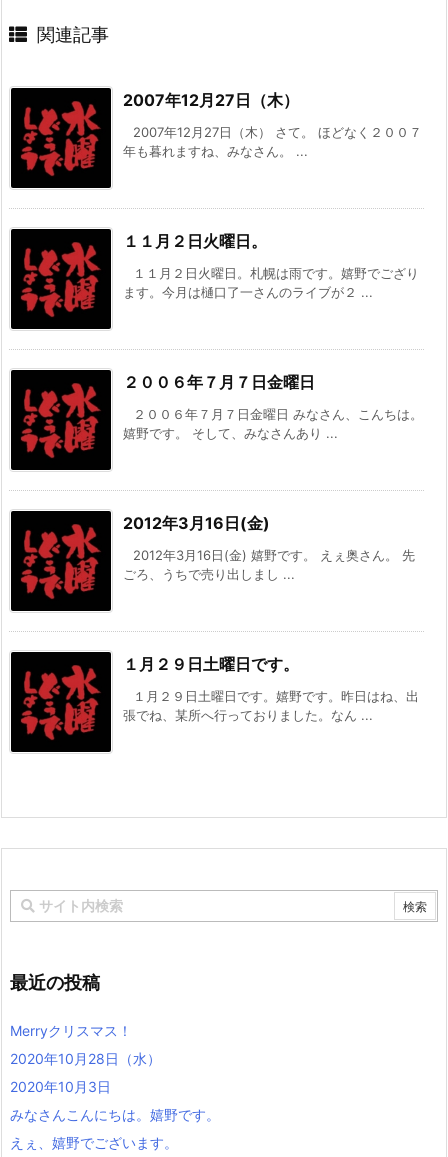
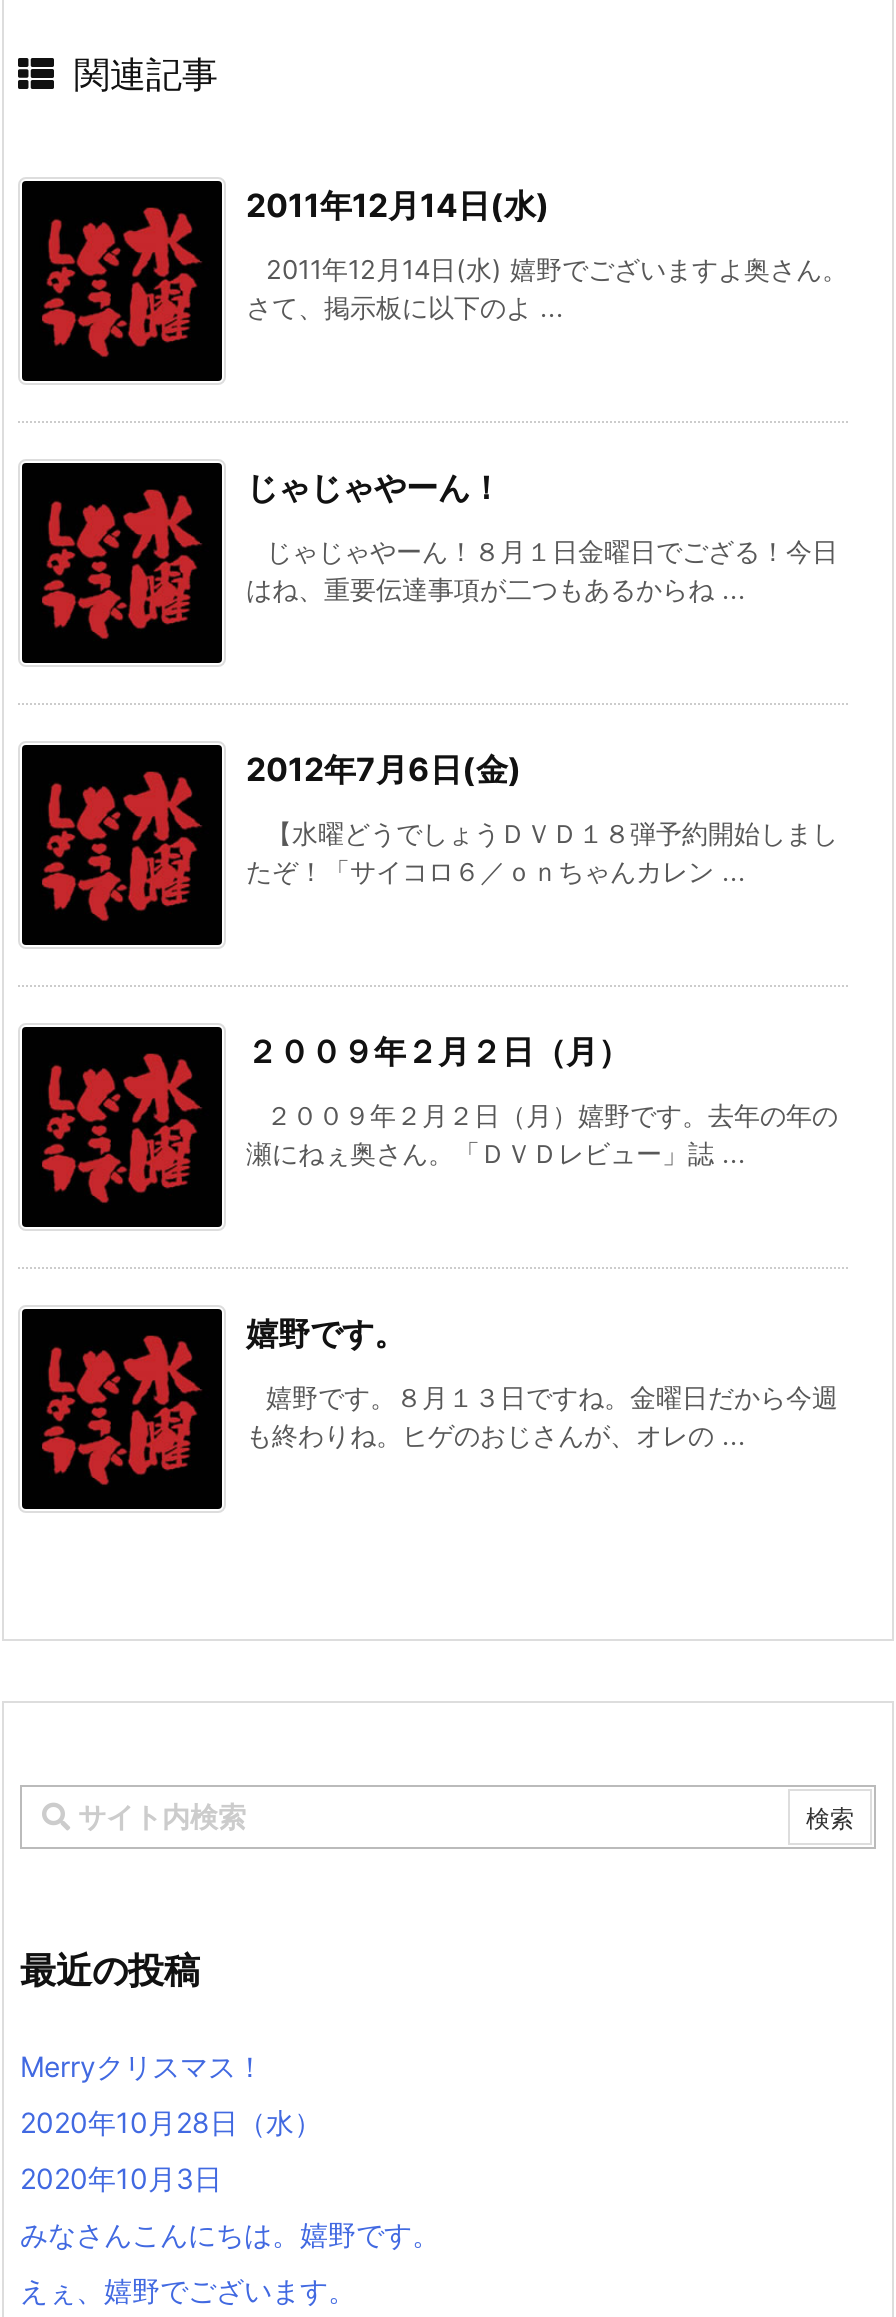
- 2007年12月27日（木）
+ 2011年12月14日(水)

- 2007年12月27日（木） さて。 ほどなく２００７
- 年も暮れますね、みなさん。 ...
+ 2011年12月14日(水) 嬉野でございますよ奥さん。
+ さて、掲示板に以下のよ ...

- １１月２日火曜日。
+ じゃじゃやーん！

- １１月２日火曜日。札幌は雨です。嬉野でござり
- ます。今月は樋口了一さんのライブが２ ...
+ じゃじゃやーん！８月１日金曜日でござる！今日
+ はね、重要伝達事項が二つもあるからね ...

- ２００６年７月７日金曜日
+ 2012年7月6日(金)

- ２００６年７月７日金曜日 みなさん、こんちは。
- 嬉野です。 そして、みなさんあり ...
+ 【水曜どうでしょうＤＶＤ１８弾予約開始しまし
+ たぞ！「サイコロ６／ｏｎちゃんカレン ...

- 2012年3月16日(金)
+ ２００９年２月２日（月）

- 2012年3月16日(金) 嬉野です。 えぇ奥さん。 先
- ごろ、うちで売り出しまし ...
+ ２００９年２月２日（月）嬉野です。去年の年の
+ 瀬にねぇ奥さん。「ＤＶＤレビュー」誌 ...

- １月２９日土曜日です。
+ 嬉野です。

- １月２９日土曜日です。嬉野です。昨日はね、出
- 張でね、某所へ行っておりました。なん ...
+ 嬉野です。８月１３日ですね。金曜日だから今週
+ も終わりね。ヒゲのおじさんが、オレの ...
